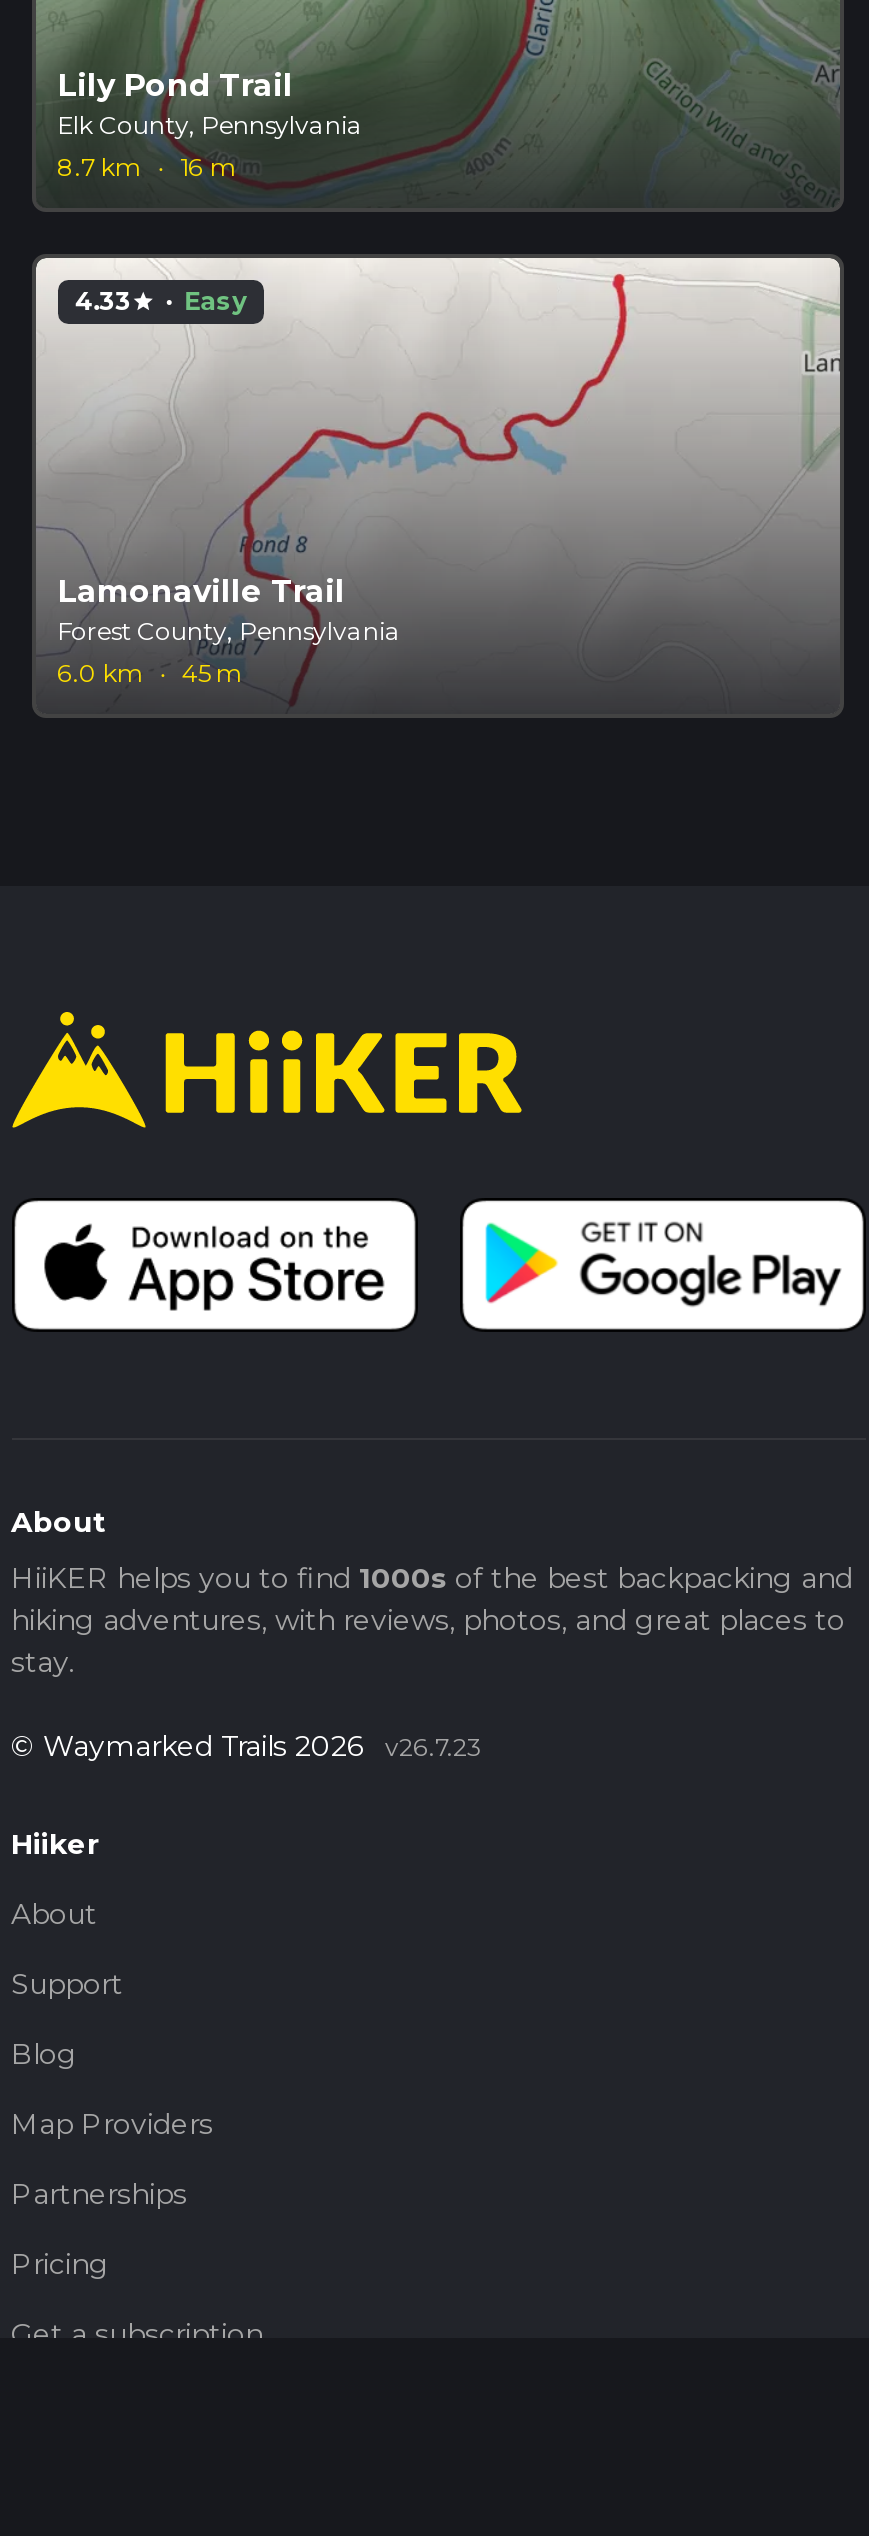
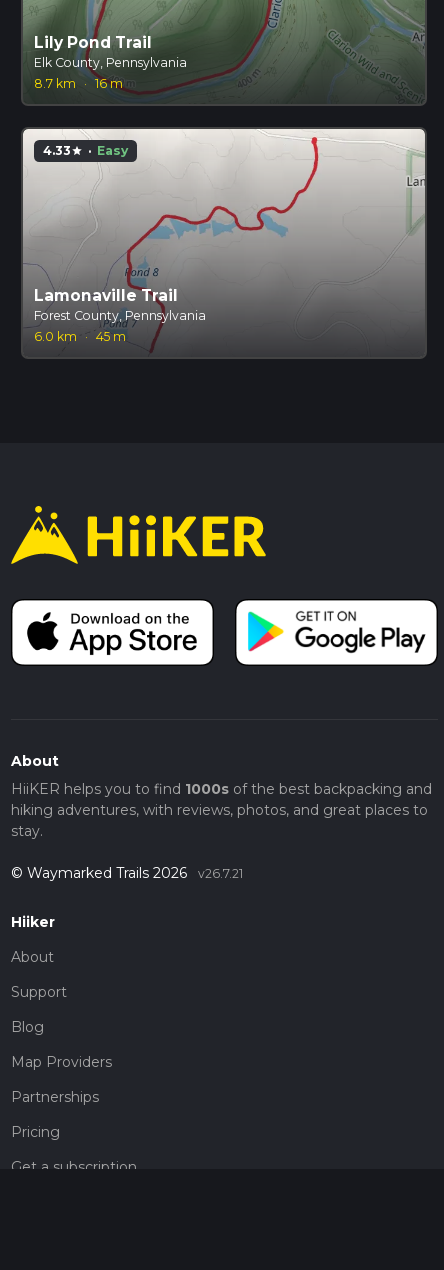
- © Waymarked Trails 2026 v26.7.23
+ © Waymarked Trails 2026 v26.7.21
